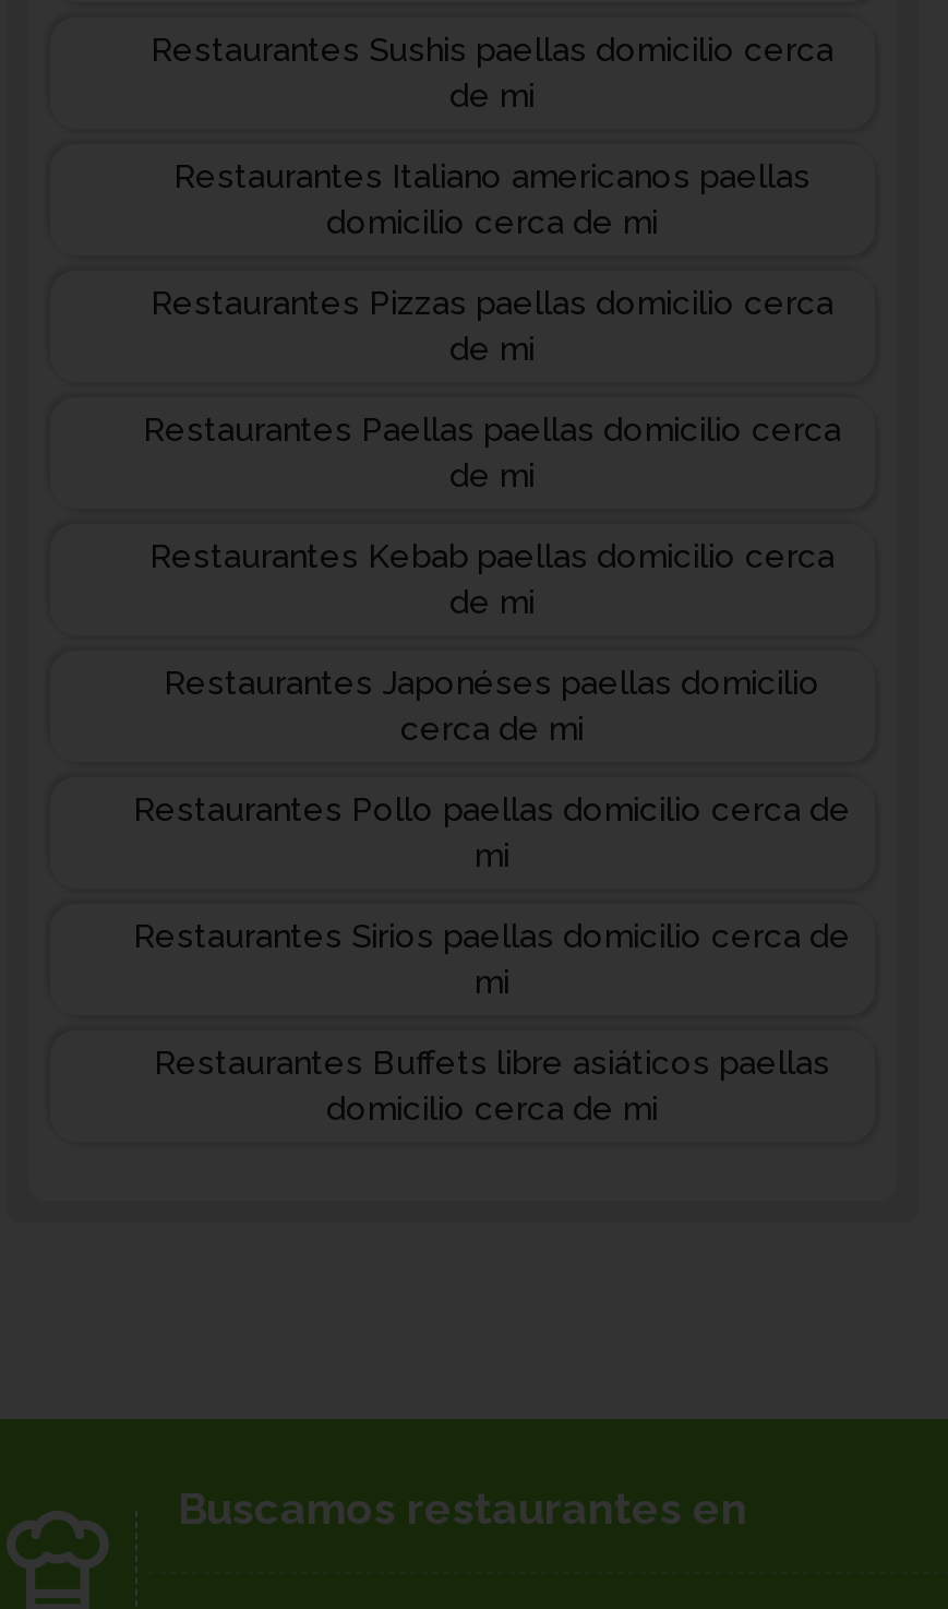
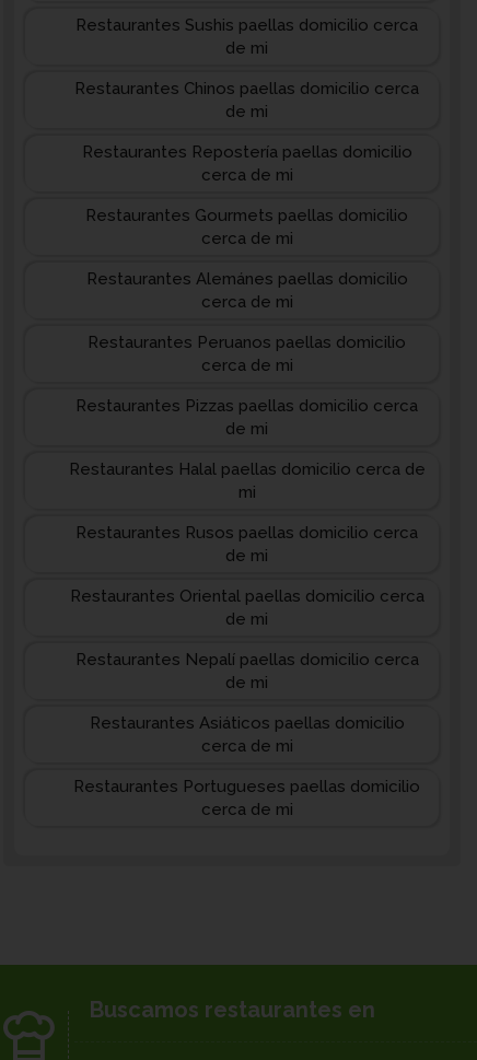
- Restaurantes Italiano americanos paellas
- domicilio cerca de mi
+ Restaurantes Chinos paellas domicilio cerca
+ de mi
+ Restaurantes Repostería paellas domicilio
+ cerca de mi
+ Restaurantes Gourmets paellas domicilio
+ cerca de mi
+ Restaurantes Alemánes paellas domicilio
+ cerca de mi
+ Restaurantes Peruanos paellas domicilio
+ cerca de mi

- Restaurantes Paellas paellas domicilio cerca
- de mi
- Restaurantes Kebab paellas domicilio cerca
- de mi
- Restaurantes Japonéses paellas domicilio
- cerca de mi
- Restaurantes Pollo paellas domicilio cerca de
+ Restaurantes Halal paellas domicilio cerca de

- Restaurantes Sirios paellas domicilio cerca de
- mi
- Restaurantes Buffets libre asiáticos paellas
- domicilio cerca de mi
+ Restaurantes Rusos paellas domicilio cerca
+ de mi
+ Restaurantes Oriental paellas domicilio cerca
+ de mi
+ Restaurantes Nepalí paellas domicilio cerca
+ de mi
+ Restaurantes Asiáticos paellas domicilio
+ cerca de mi
+ Restaurantes Portugueses paellas domicilio
+ cerca de mi
